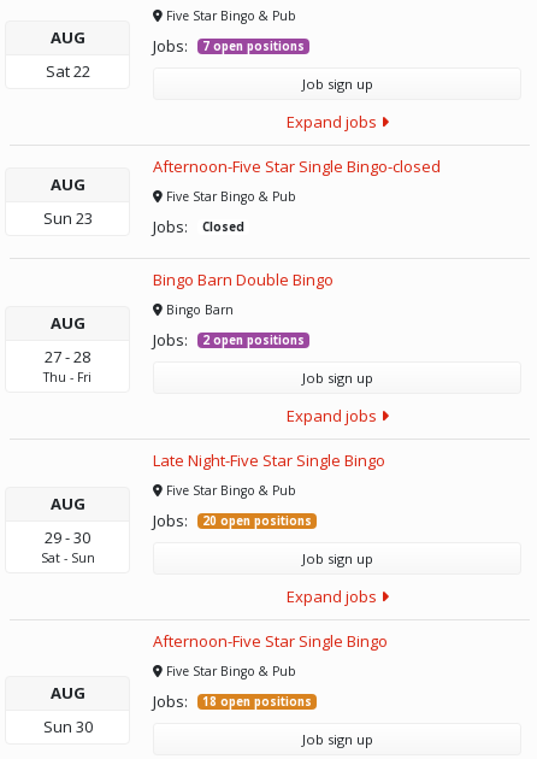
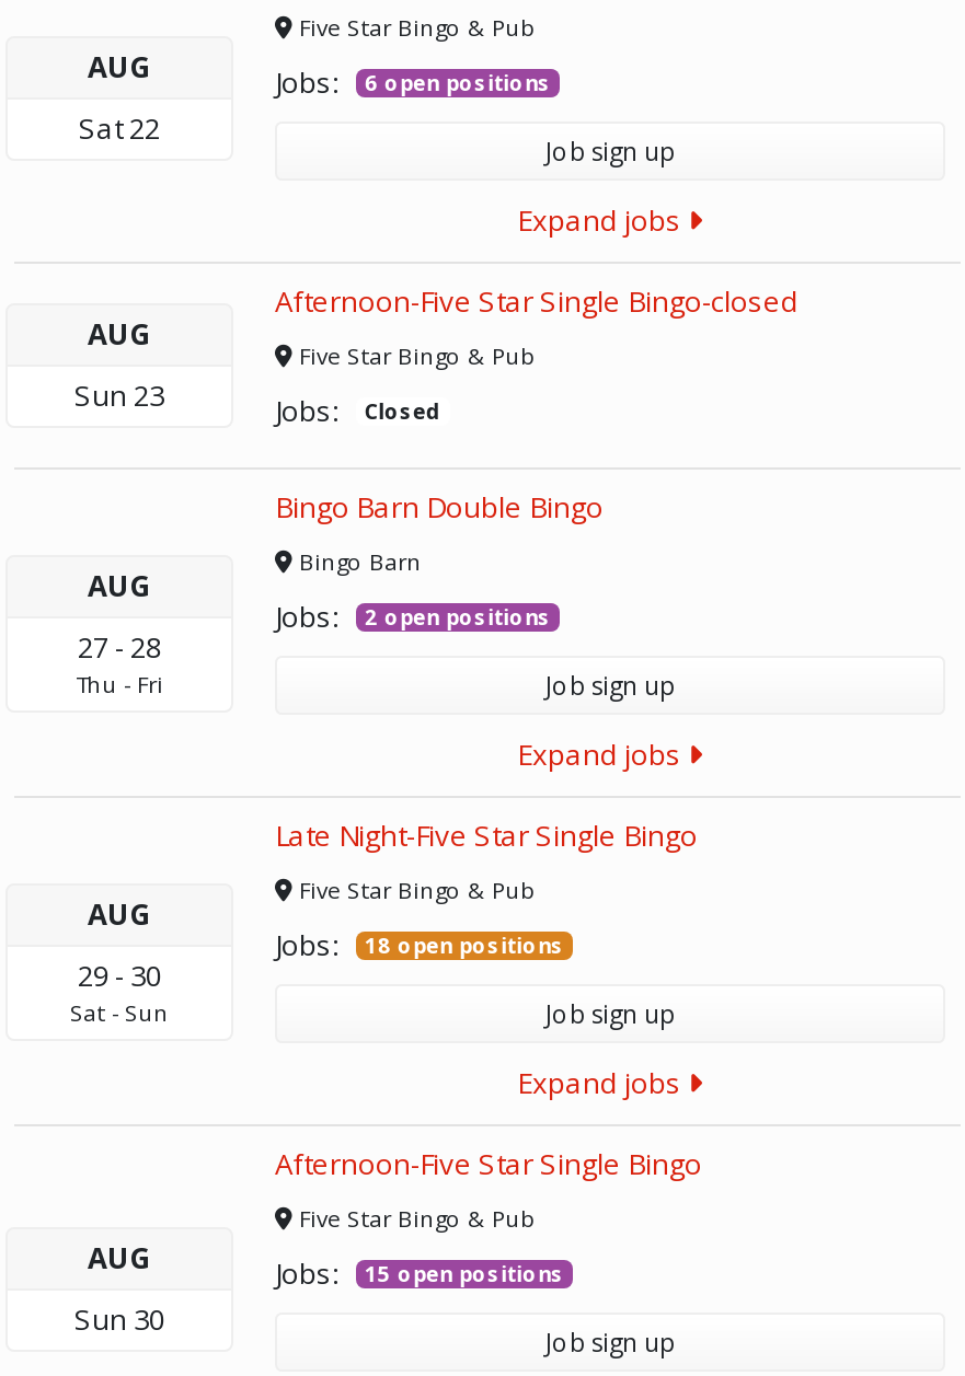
- 7 open positions
+ 6 open positions

- 20 open positions

moved up: 18 open positions

+ 15 open positions
